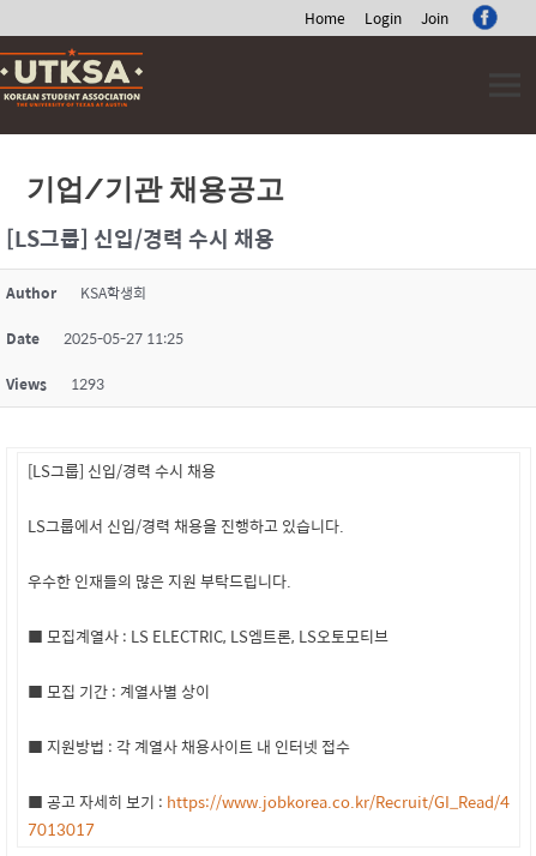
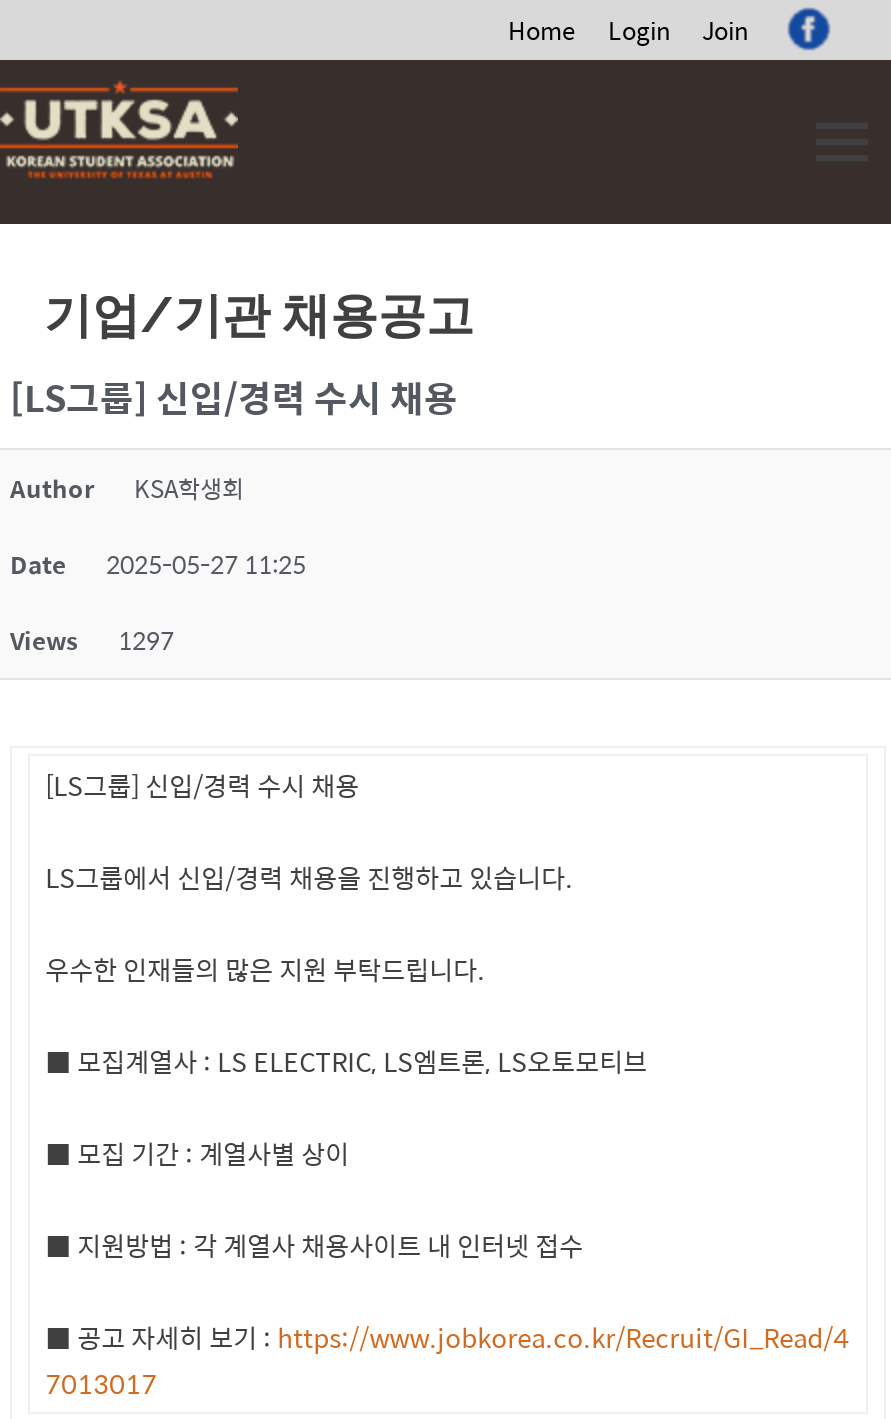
- Views 1293
+ Views 1297
